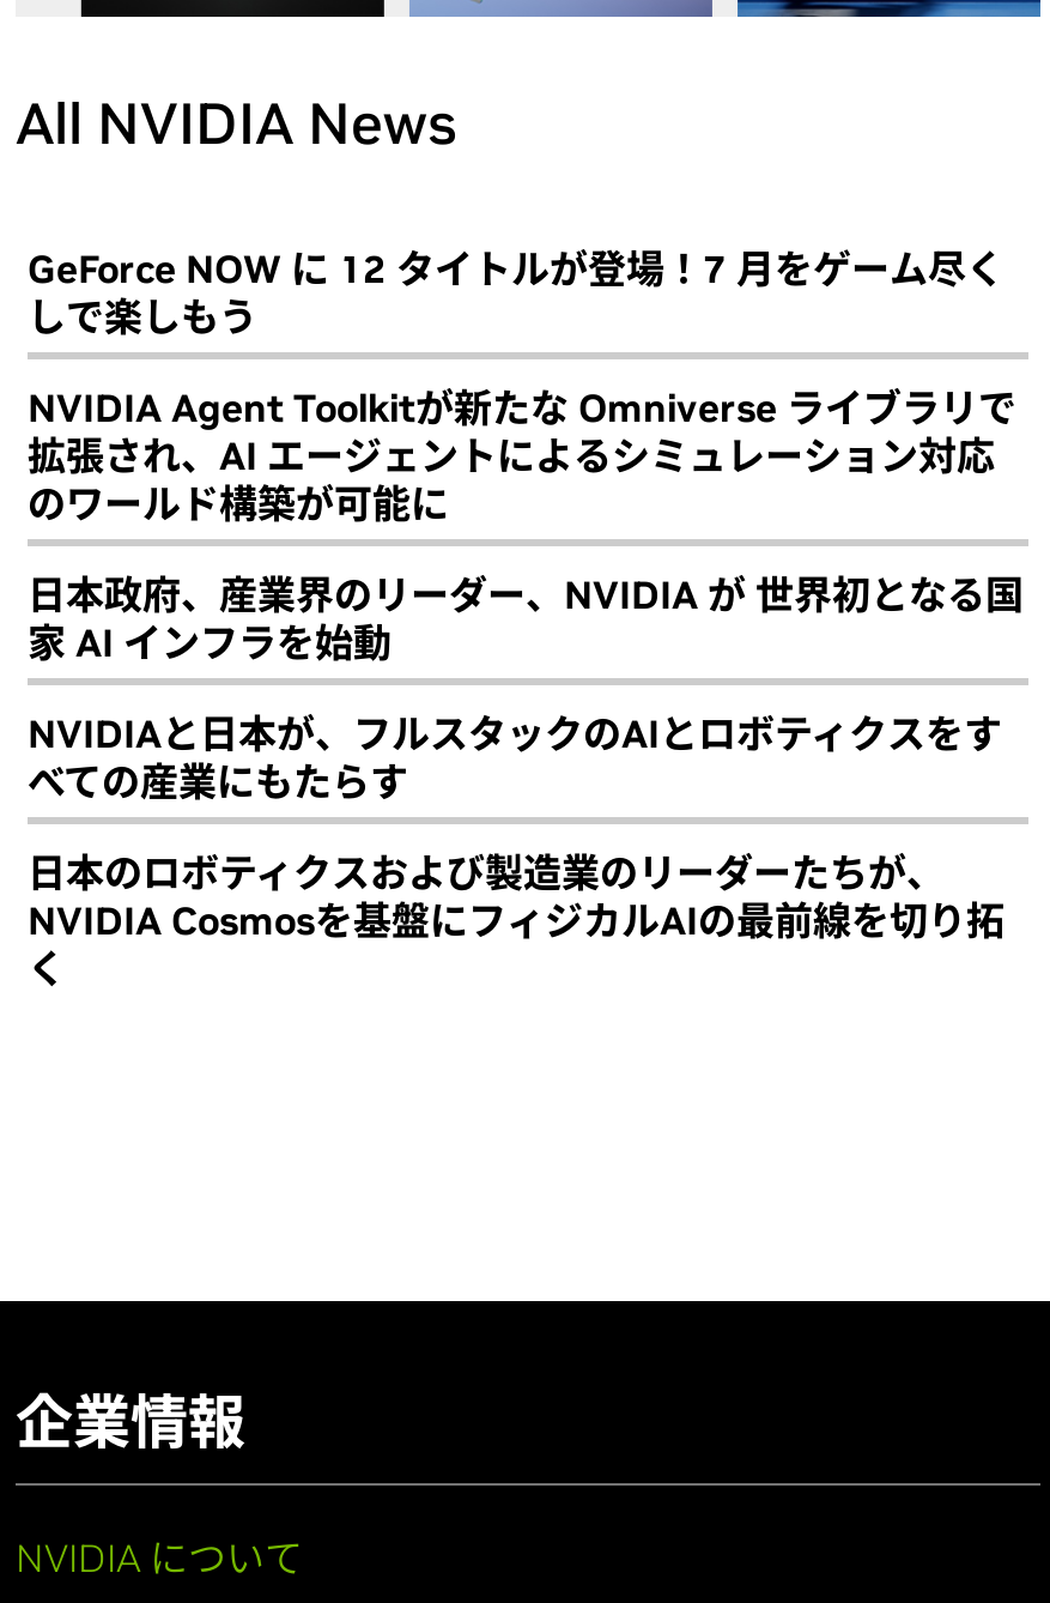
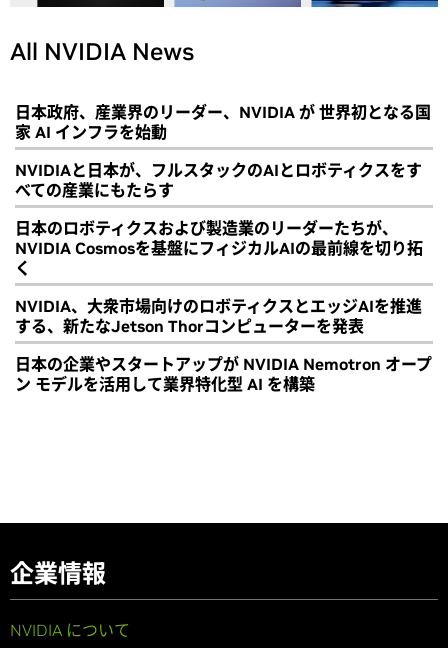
- GeForce NOW に 12 タイトルが登場！7 月をゲーム尽く
- しで楽しもう
- NVIDIA Agent Toolkitが新たな Omniverse ライブラリで
- 拡張され、AI エージェントによるシミュレーション対応
- のワールド構築が可能に

moved up: 日本政府、産業界のリーダー、NVIDIA が 世界初となる国 | 家 AI インフラを始動 | NVIDIAと日本が、フルスタックのAIとロボティクスをす | べての産業にもたらす | 日本のロボティクスおよび製造業のリーダーたちが、 | NVIDIA Cosmosを基盤にフィジカルAIの最前線を切り拓 | く

+ NVIDIA、大衆市場向けのロボティクスとエッジAIを推進
+ する、新たなJetson Thorコンピューターを発表
+ 日本の企業やスタートアップが NVIDIA Nemotron オープ
+ ン モデルを活用して業界特化型 AI を構築
